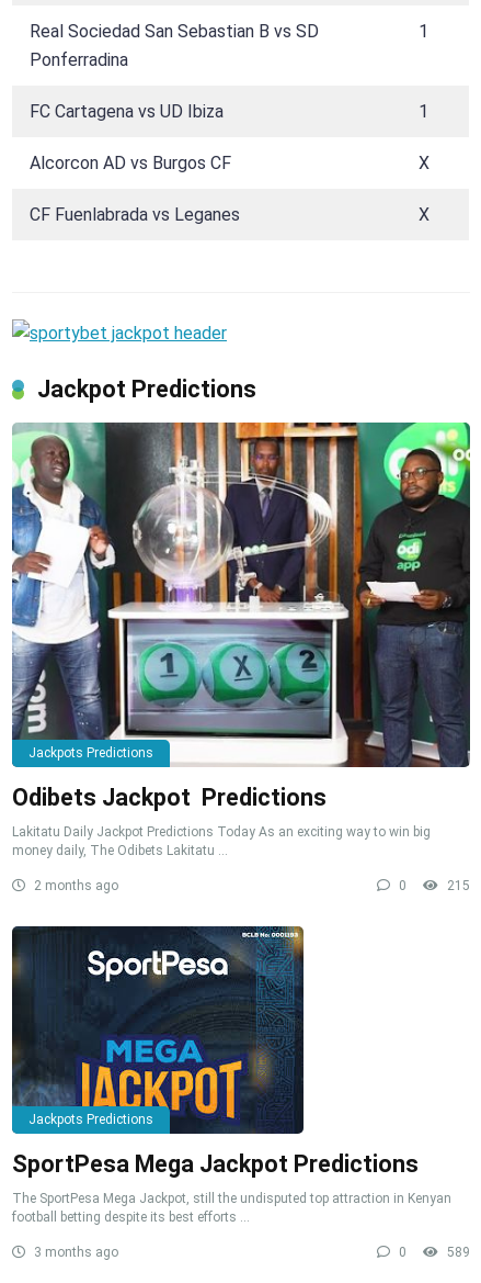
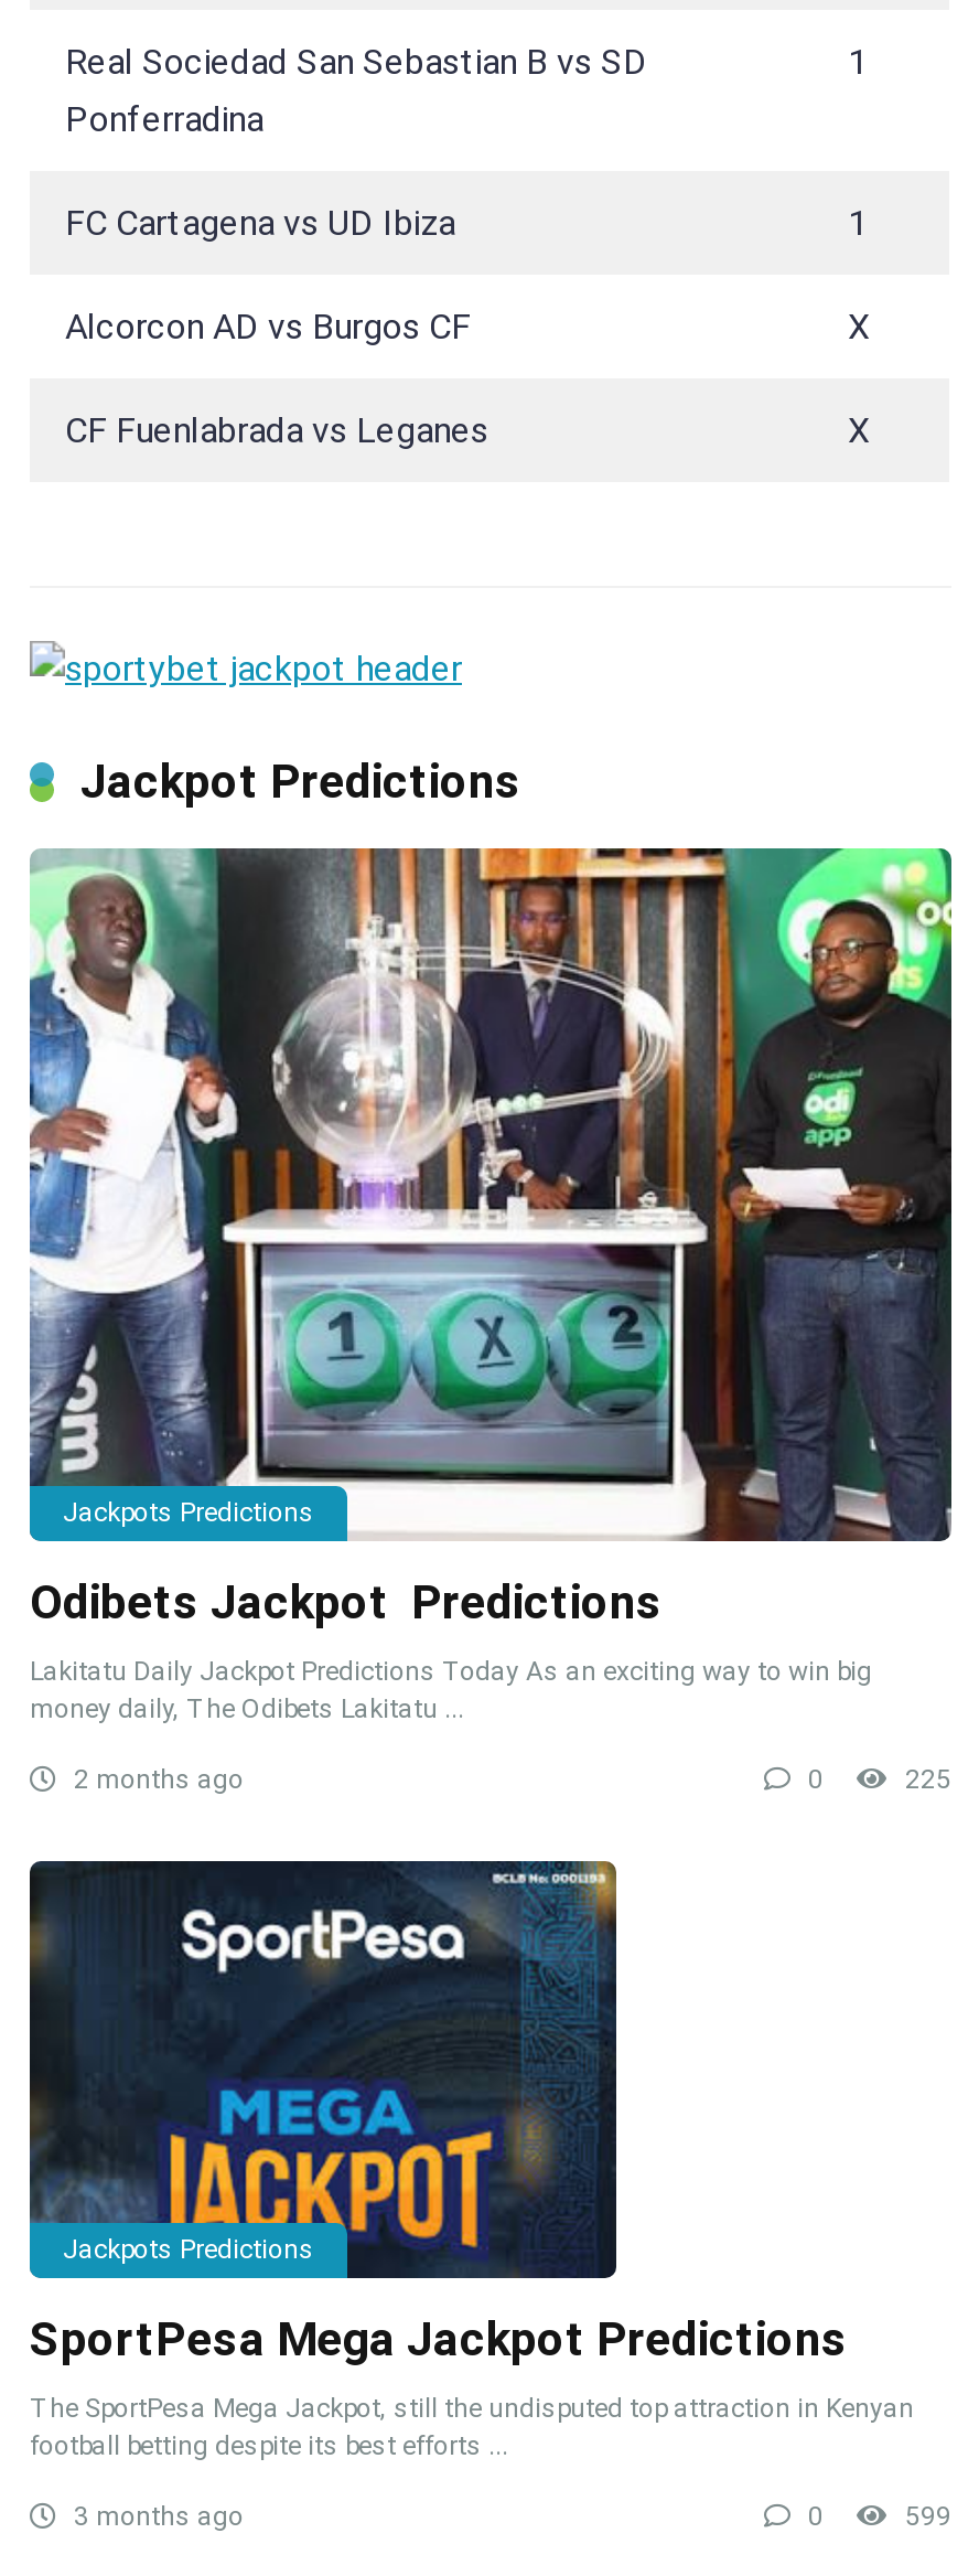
- 215
+ 225

- 589
+ 599
